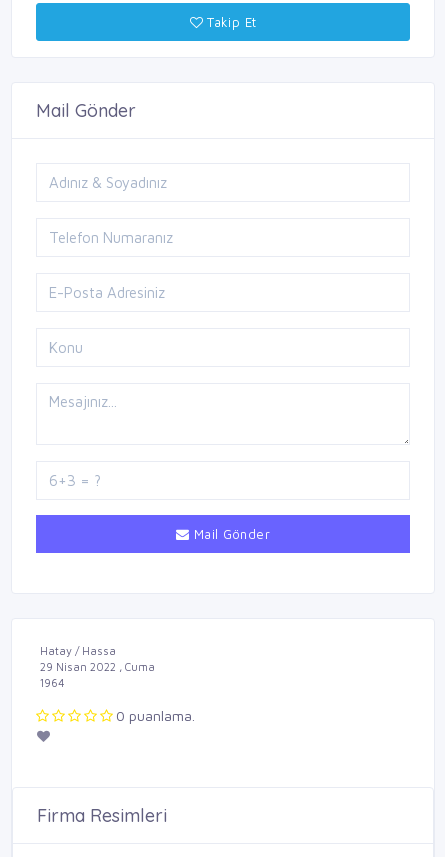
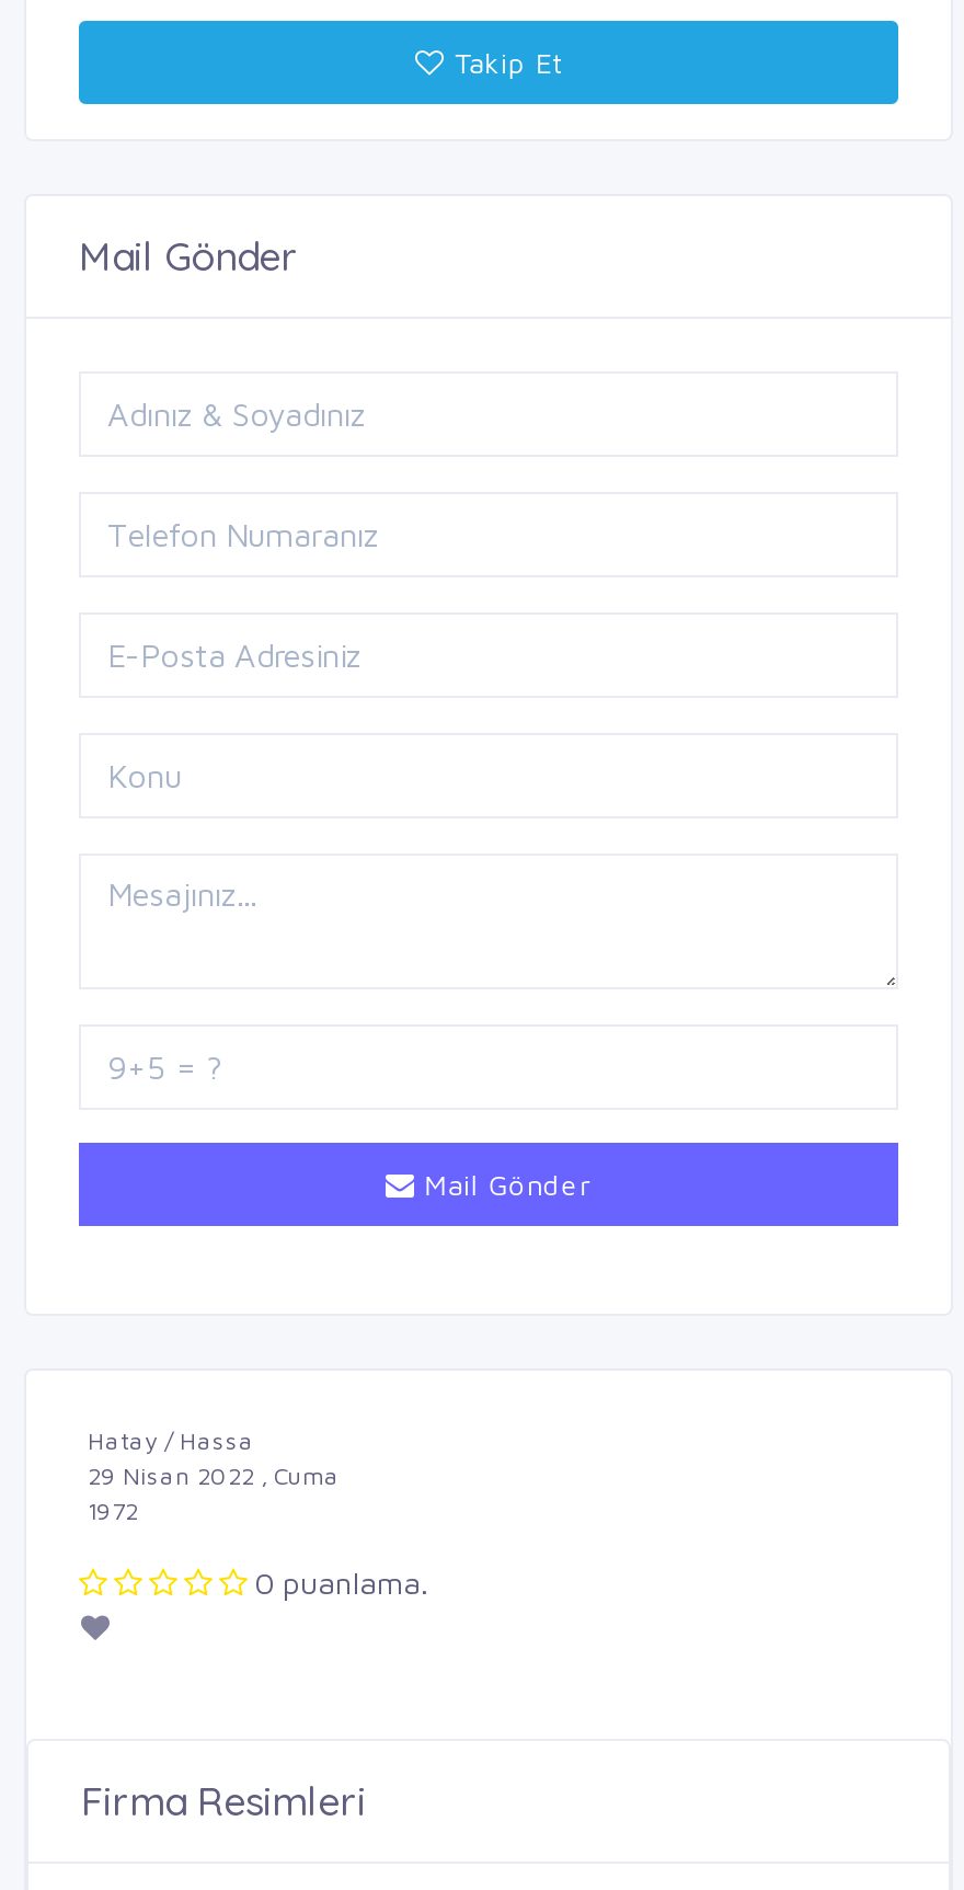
- 1964
+ 1972
